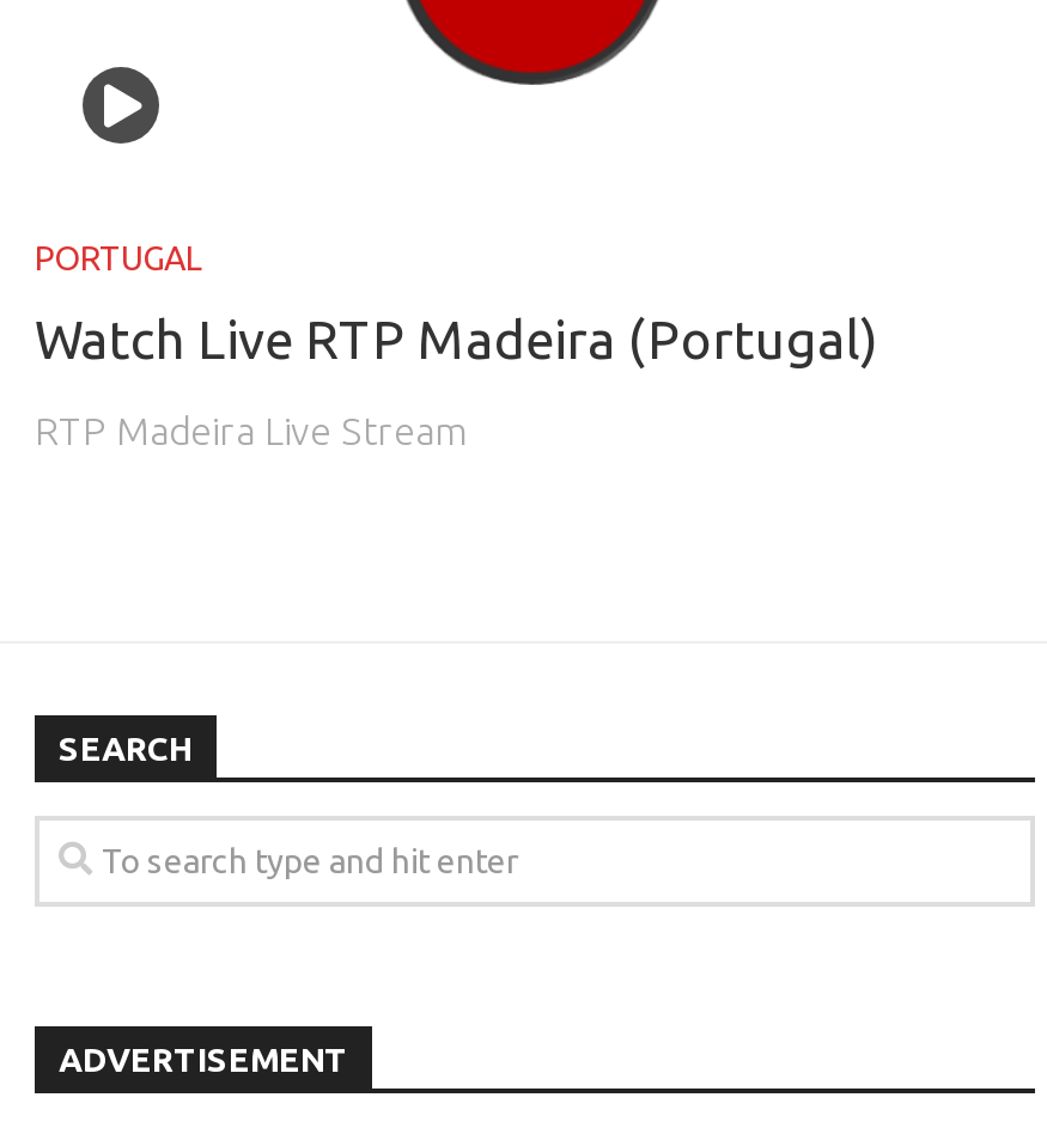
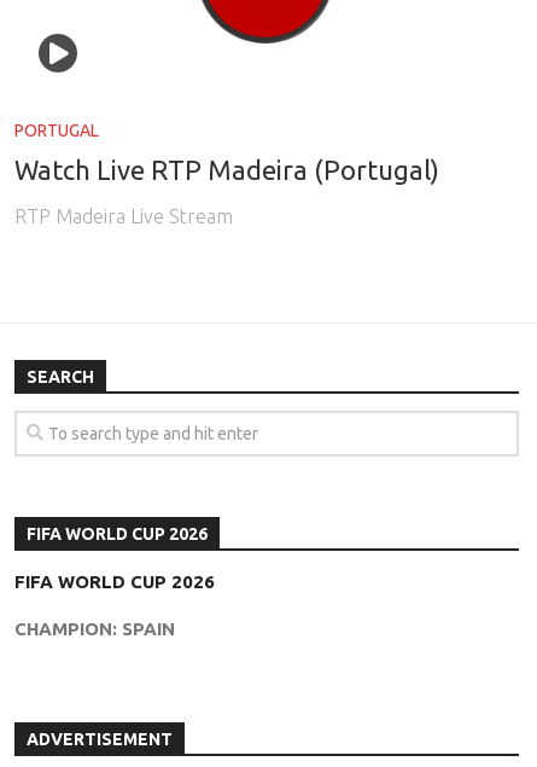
+ FIFA WORLD CUP 2026
+ FIFA WORLD CUP 2026
+ CHAMPION: SPAIN
